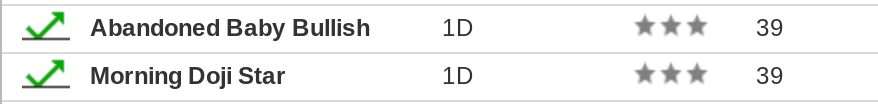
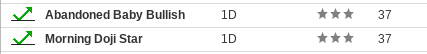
- 39
+ 37

- 39
+ 37
